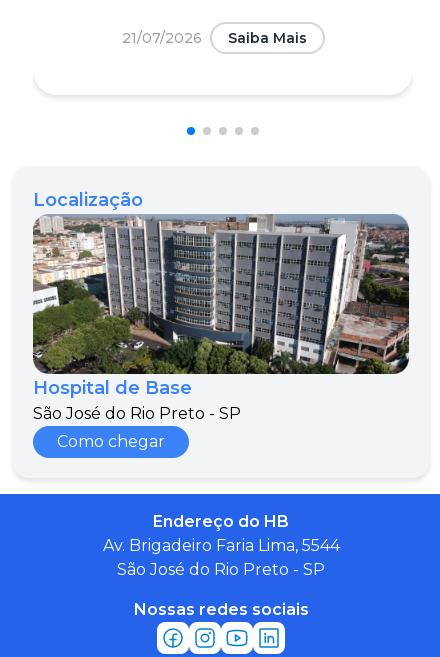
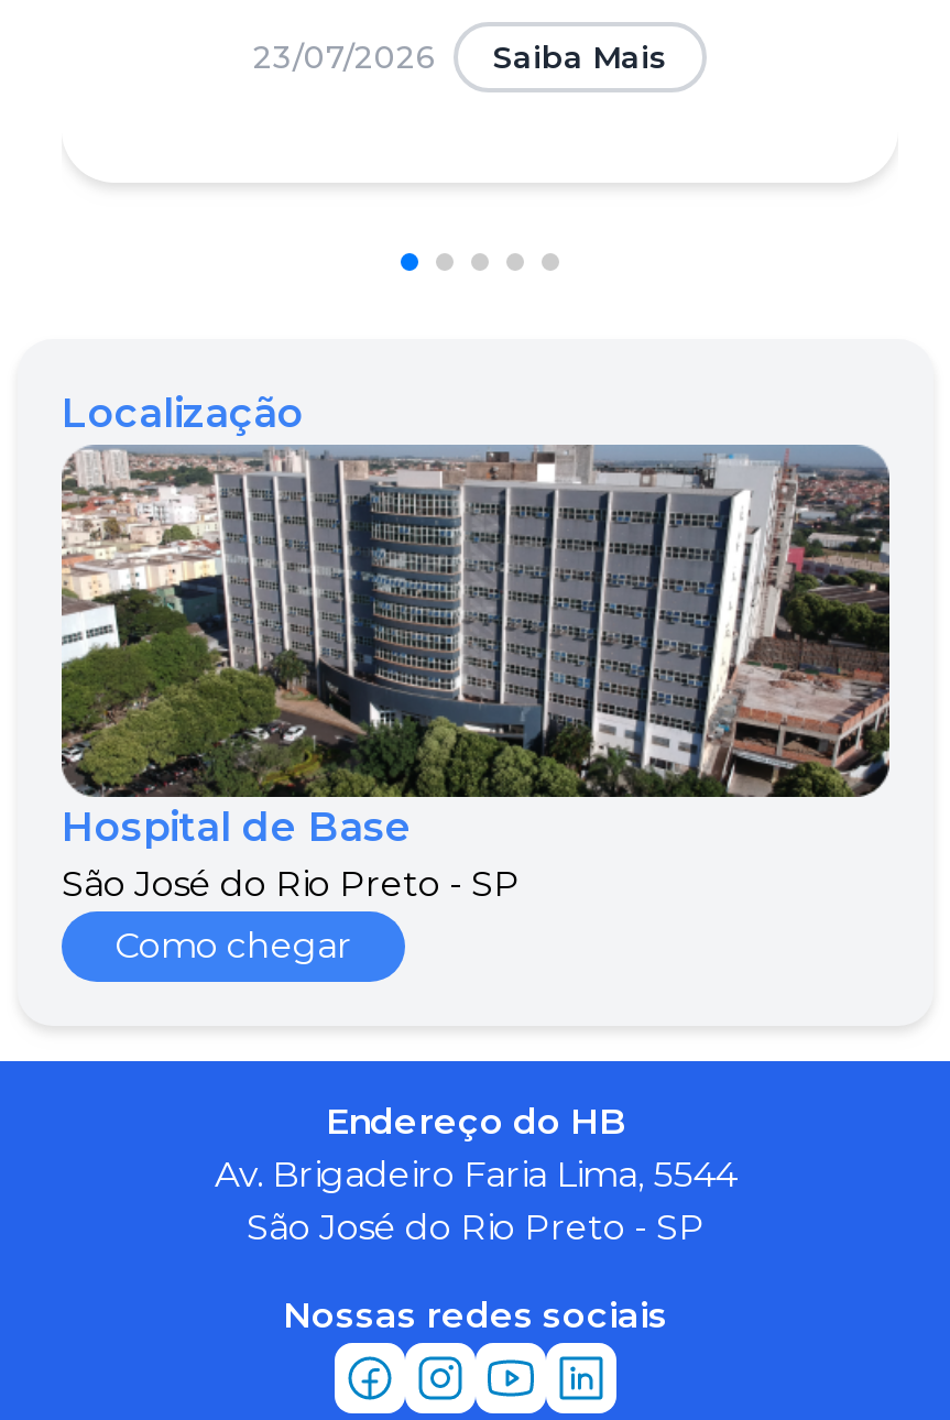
- 21/07/2026 Saiba Mais
+ 23/07/2026 Saiba Mais
